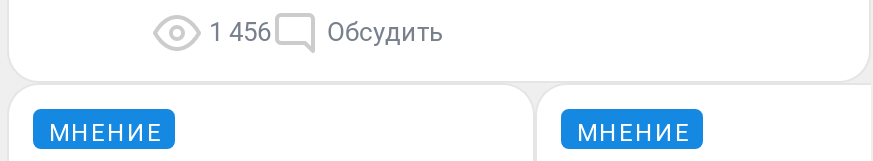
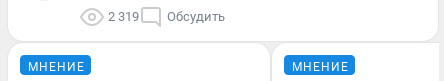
- 1 456 Обсудить
+ 2 319 Обсудить
